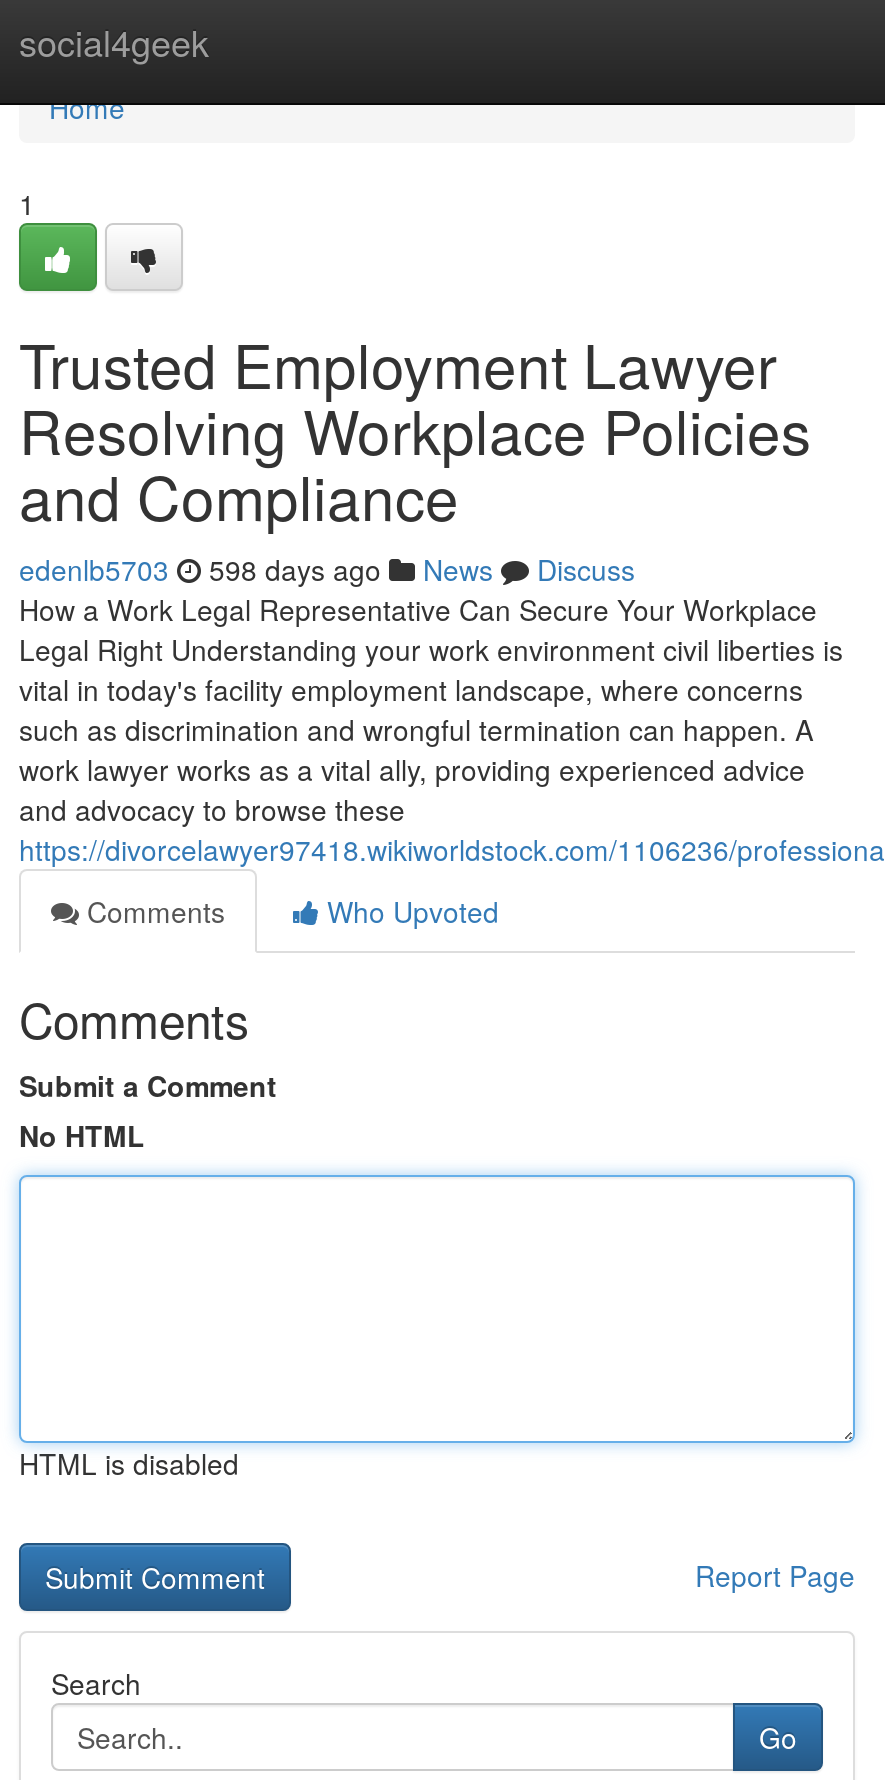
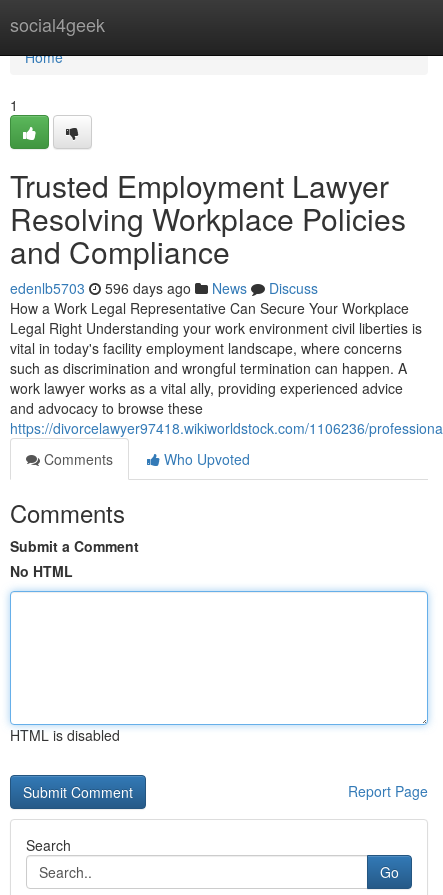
- edenlb5703 598 days ago News Discuss
+ edenlb5703 596 days ago News Discuss
